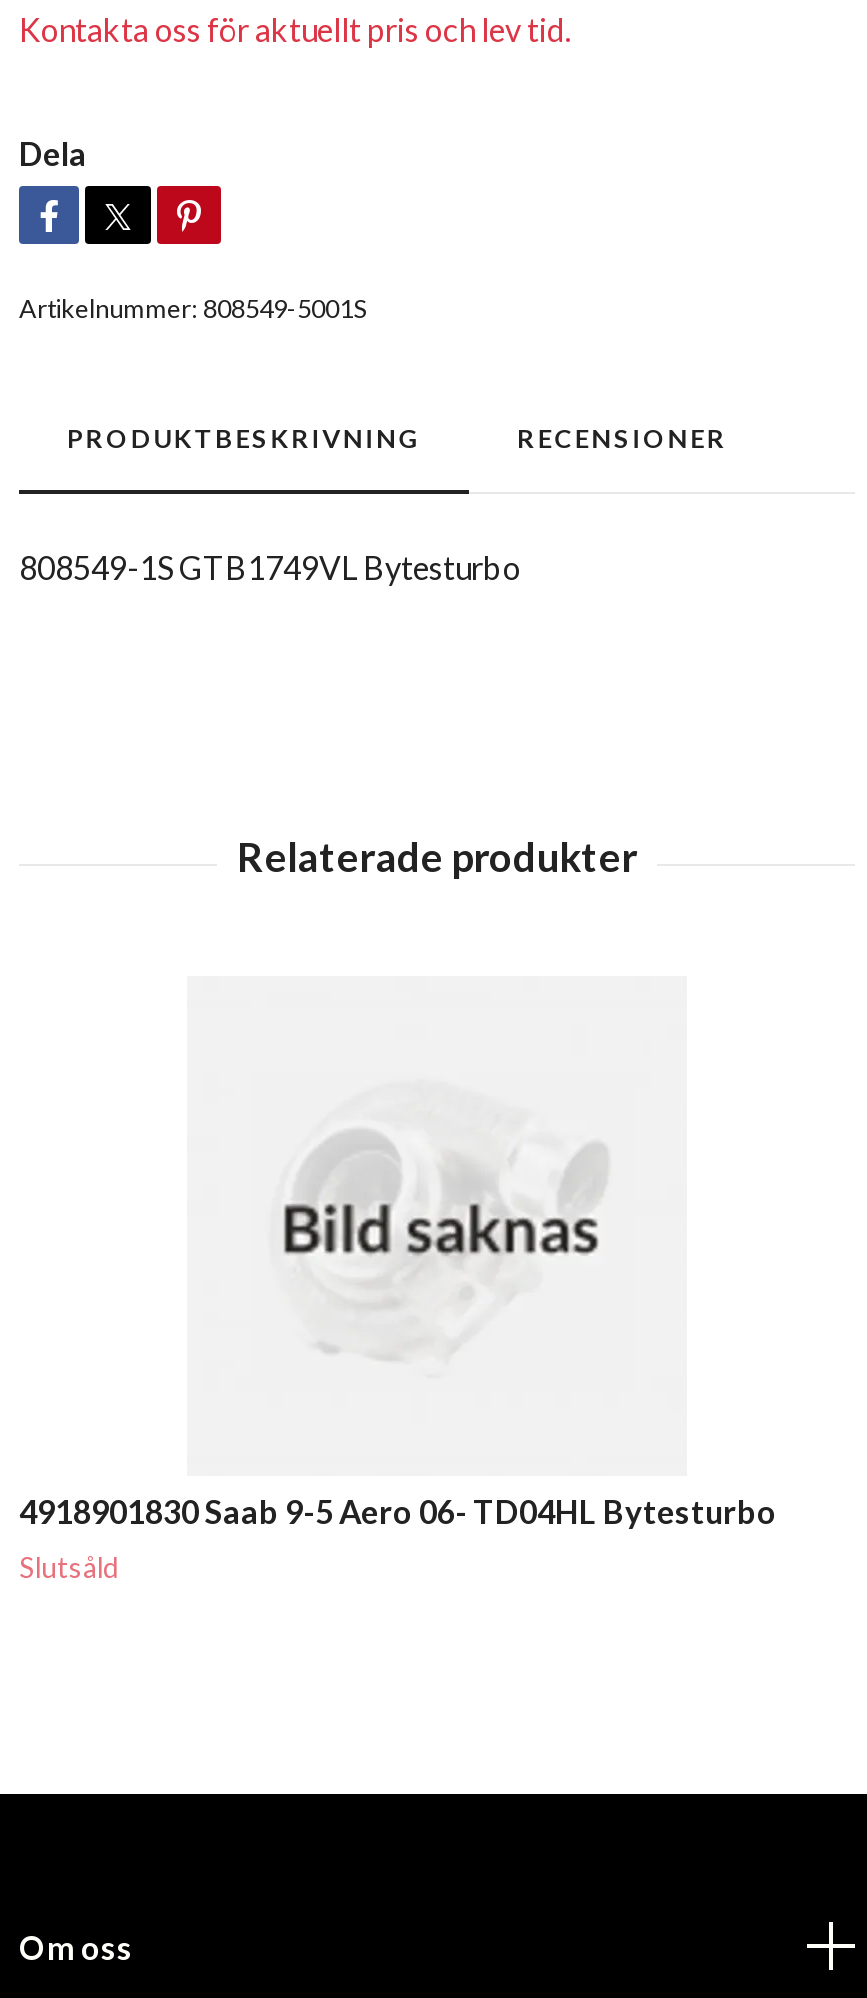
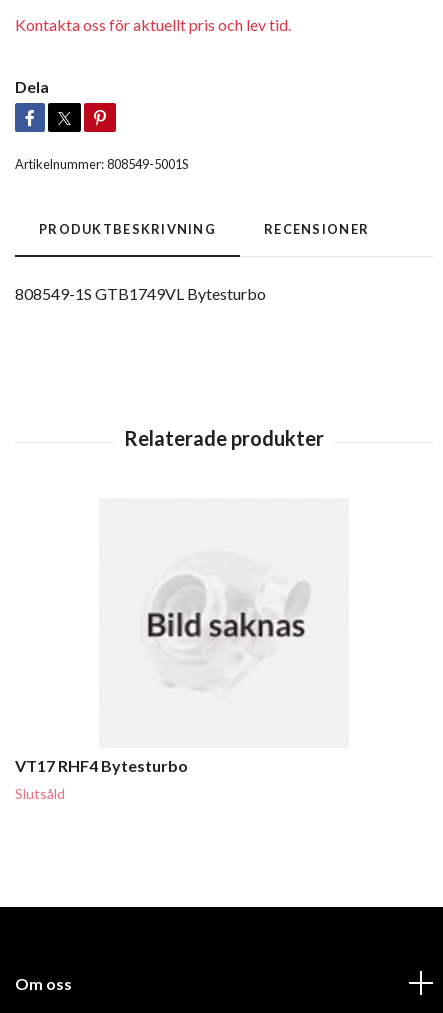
- 4918901830 Saab 9-5 Aero 06- TD04HL Bytesturbo
+ VT17 RHF4 Bytesturbo
